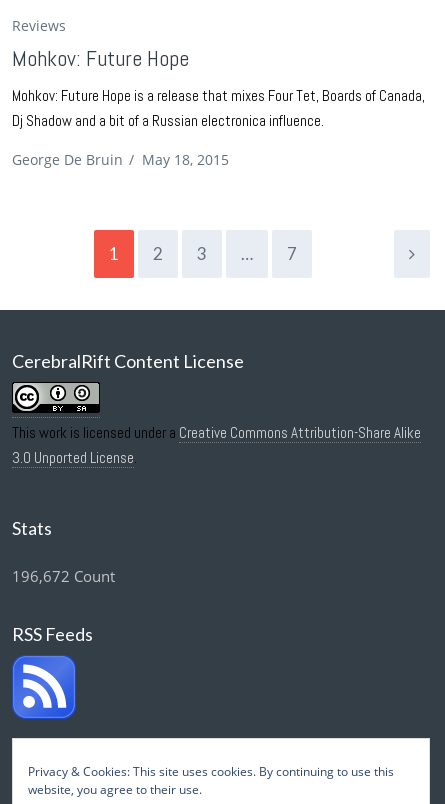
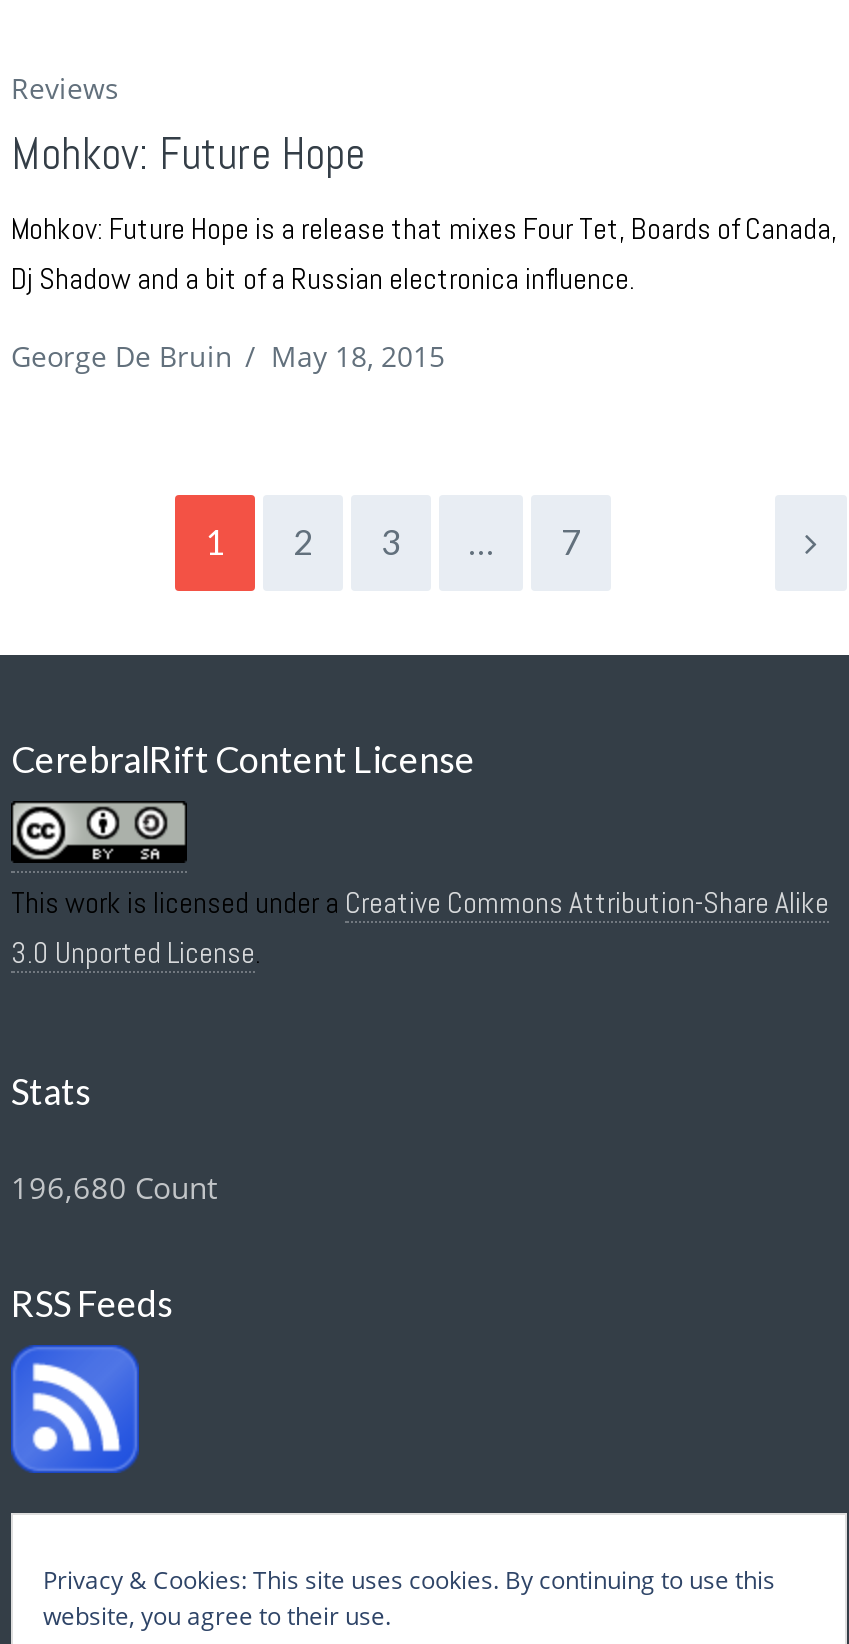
- 196,672 Count
+ 196,680 Count
